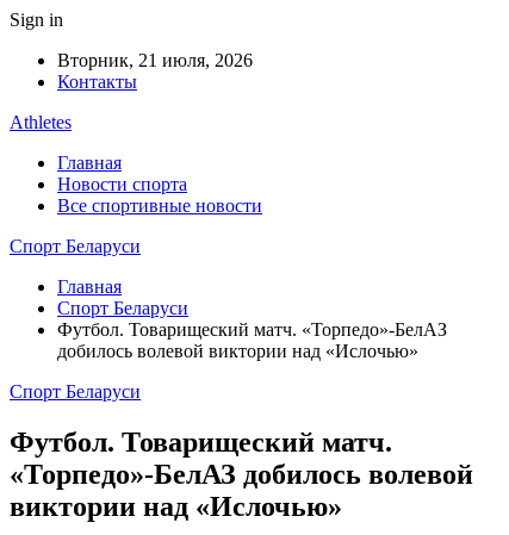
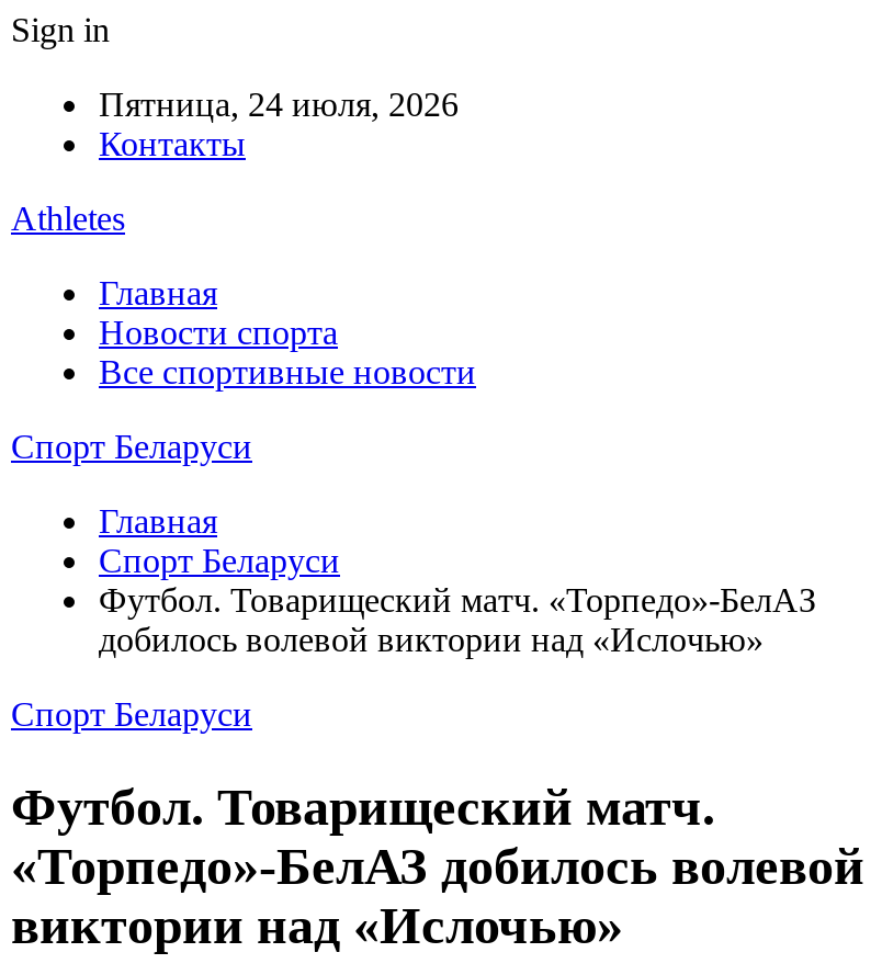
- Вторник, 21 июля, 2026
+ Пятница, 24 июля, 2026
